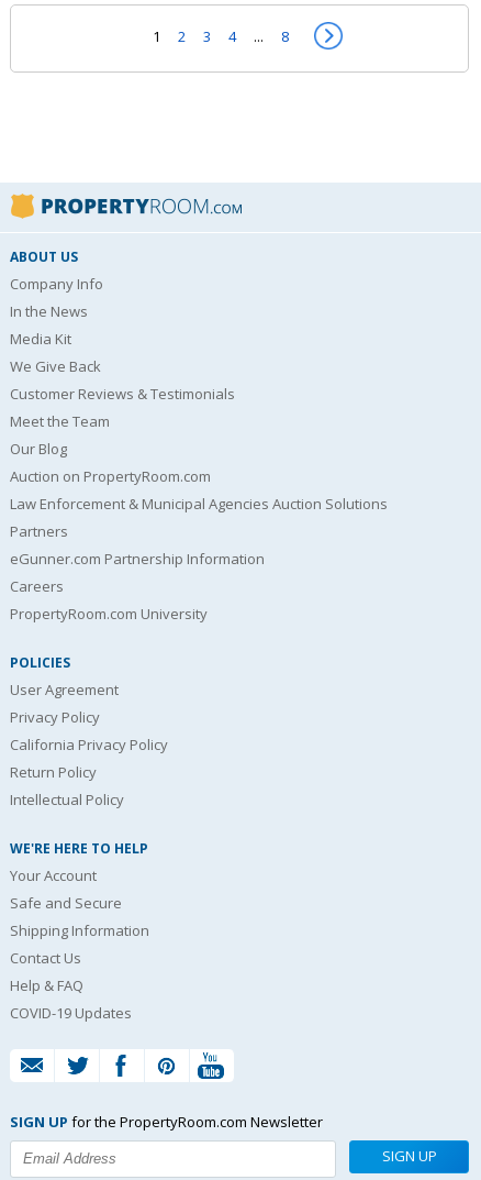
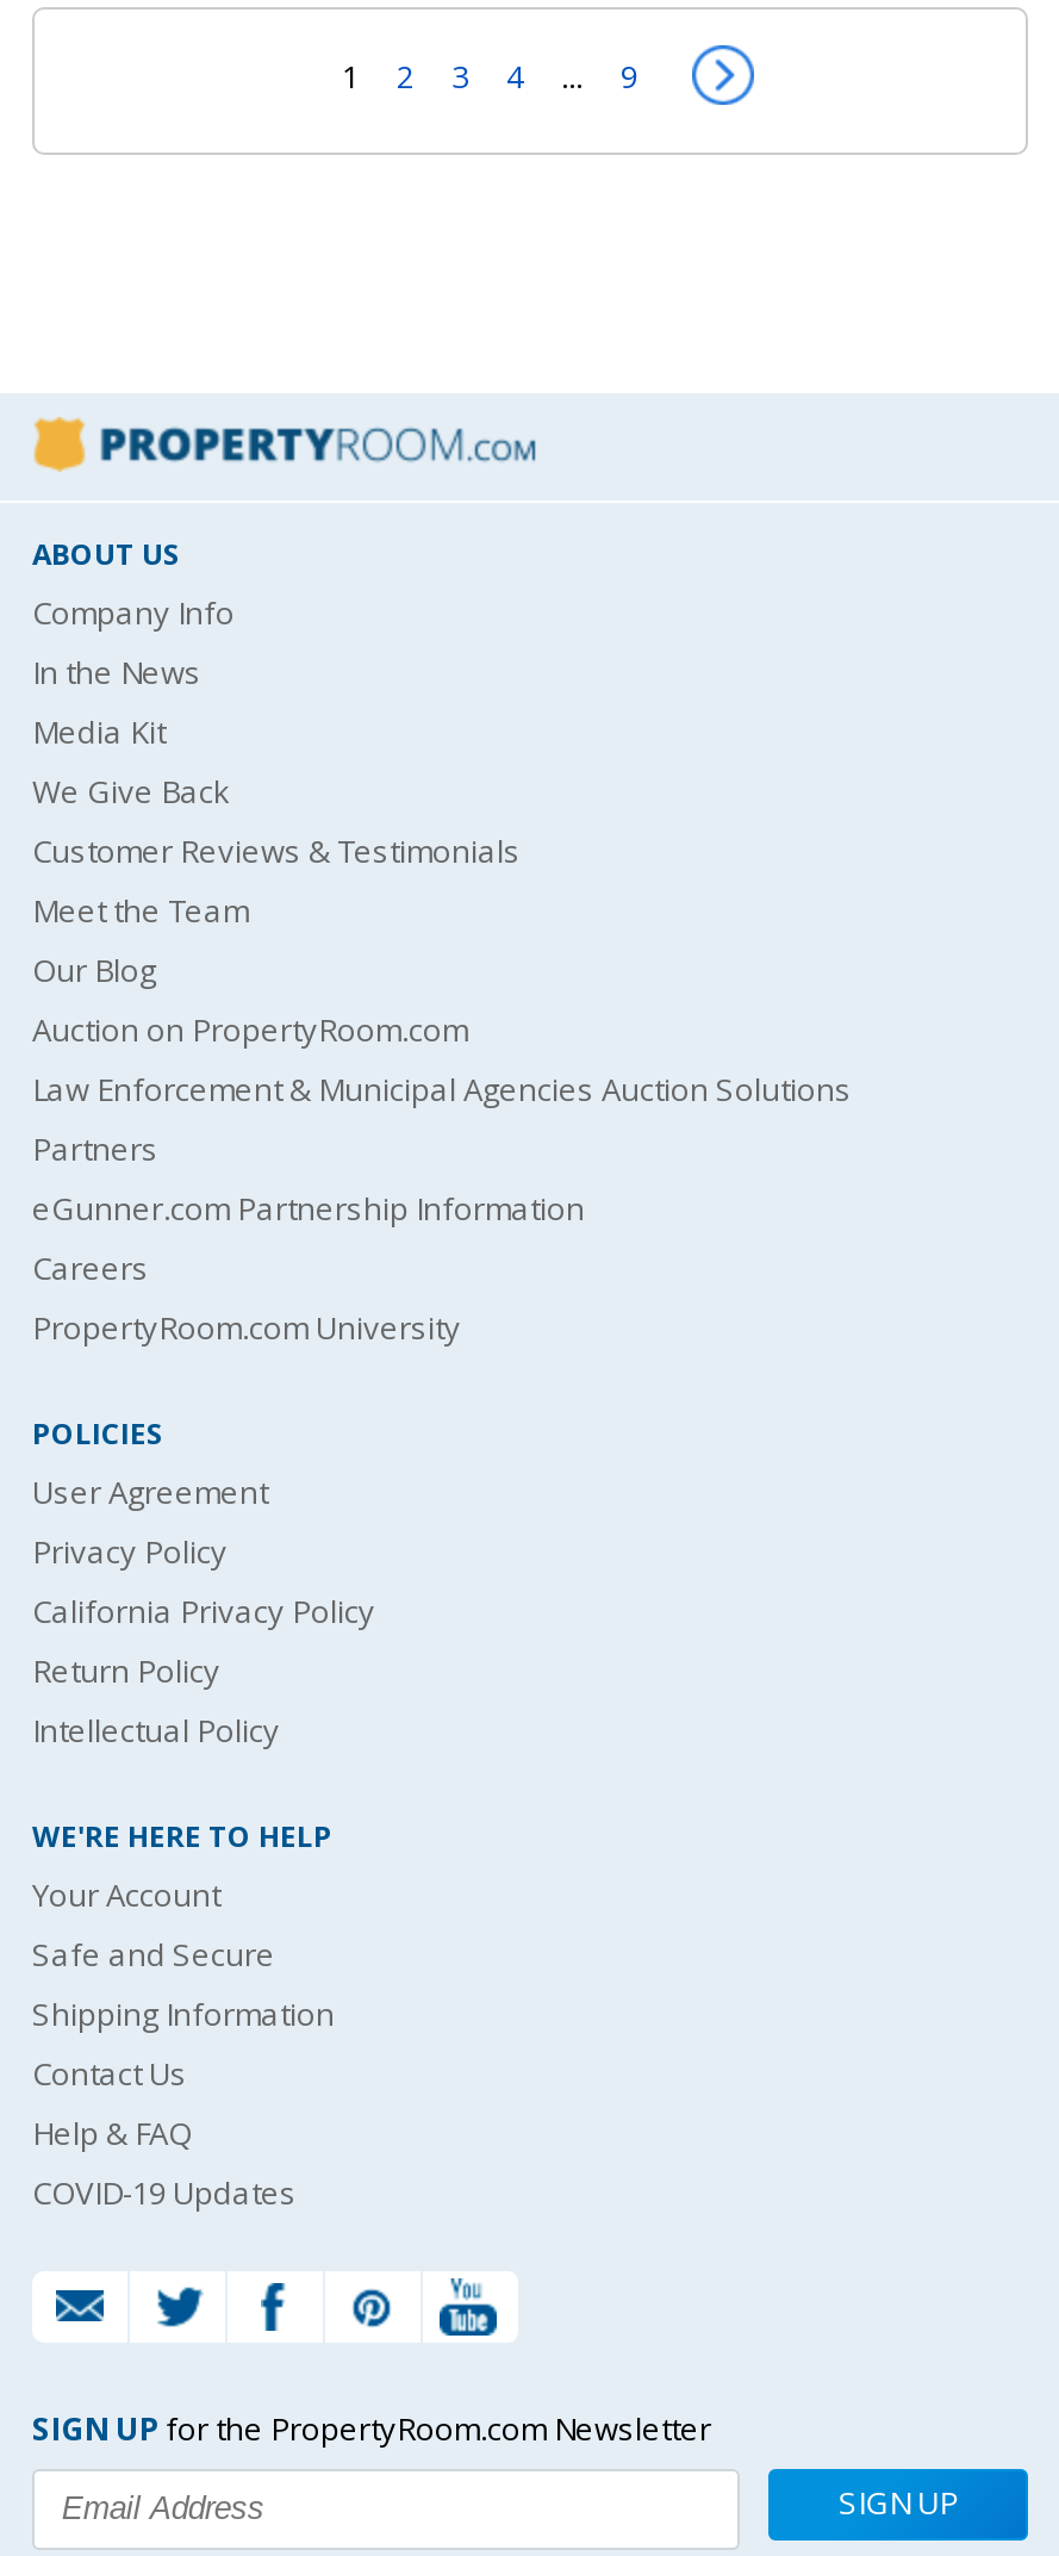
- 8
+ 9
